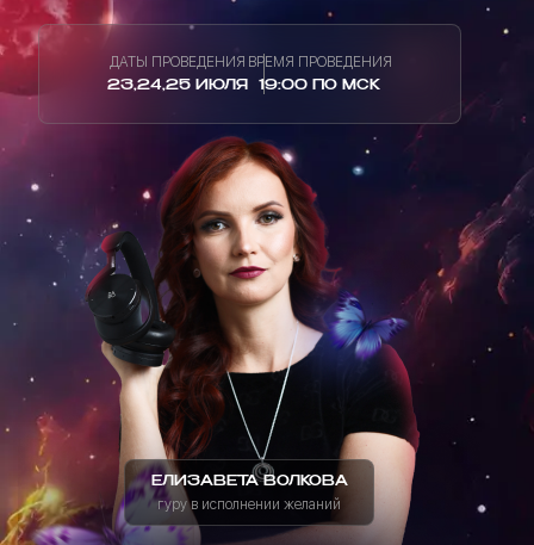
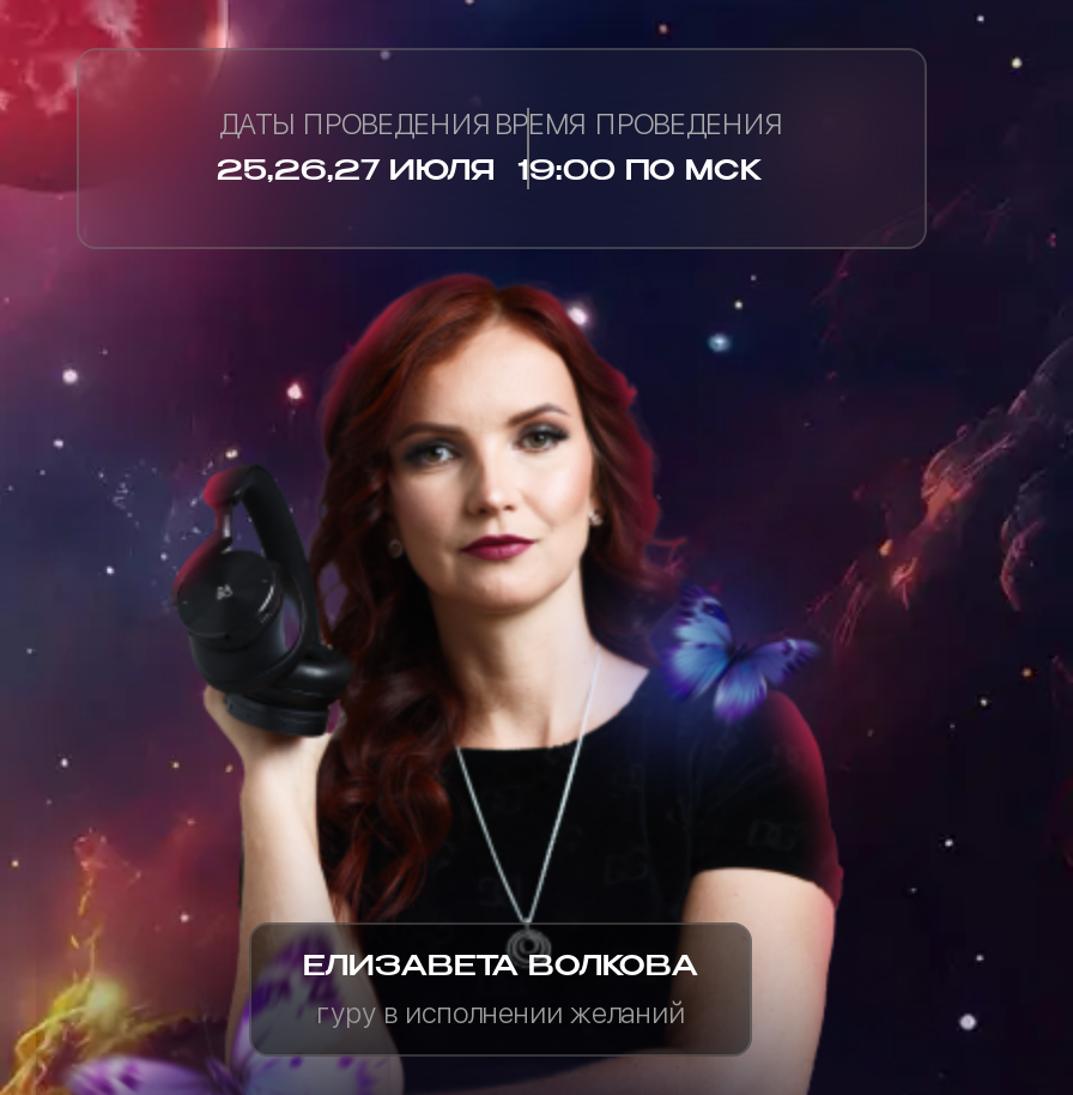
- 23,24,25 ИЮЛЯ 19:00 ПО МСК
+ 25,26,27 ИЮЛЯ 19:00 ПО МСК
